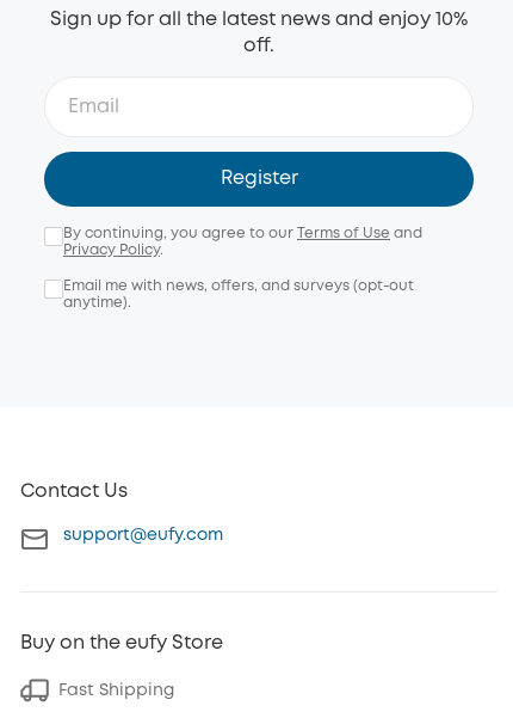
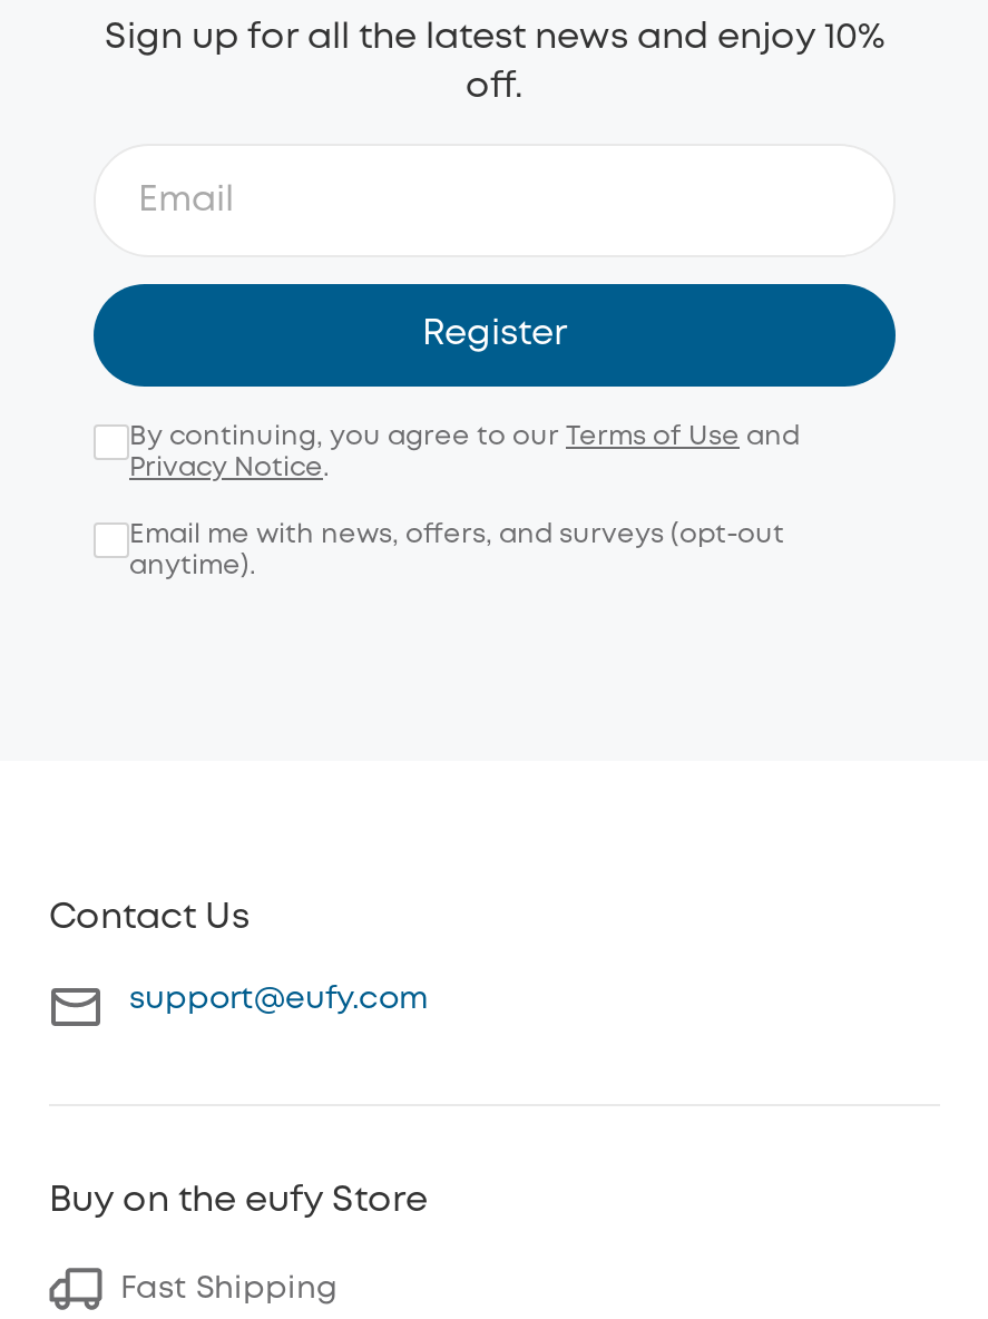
- Privacy Policy.
+ Privacy Notice.
